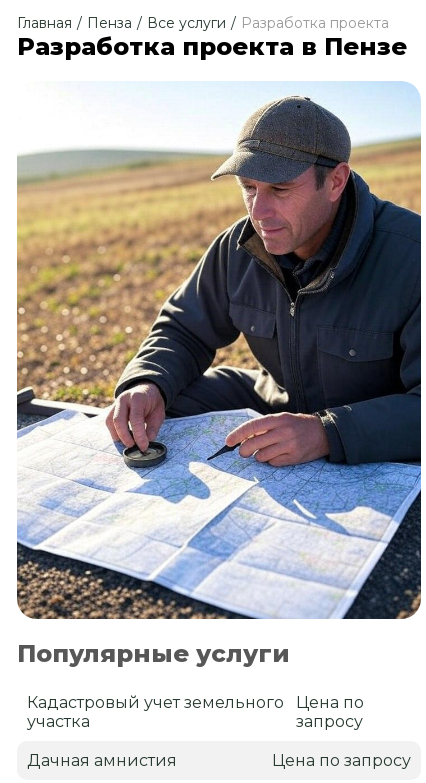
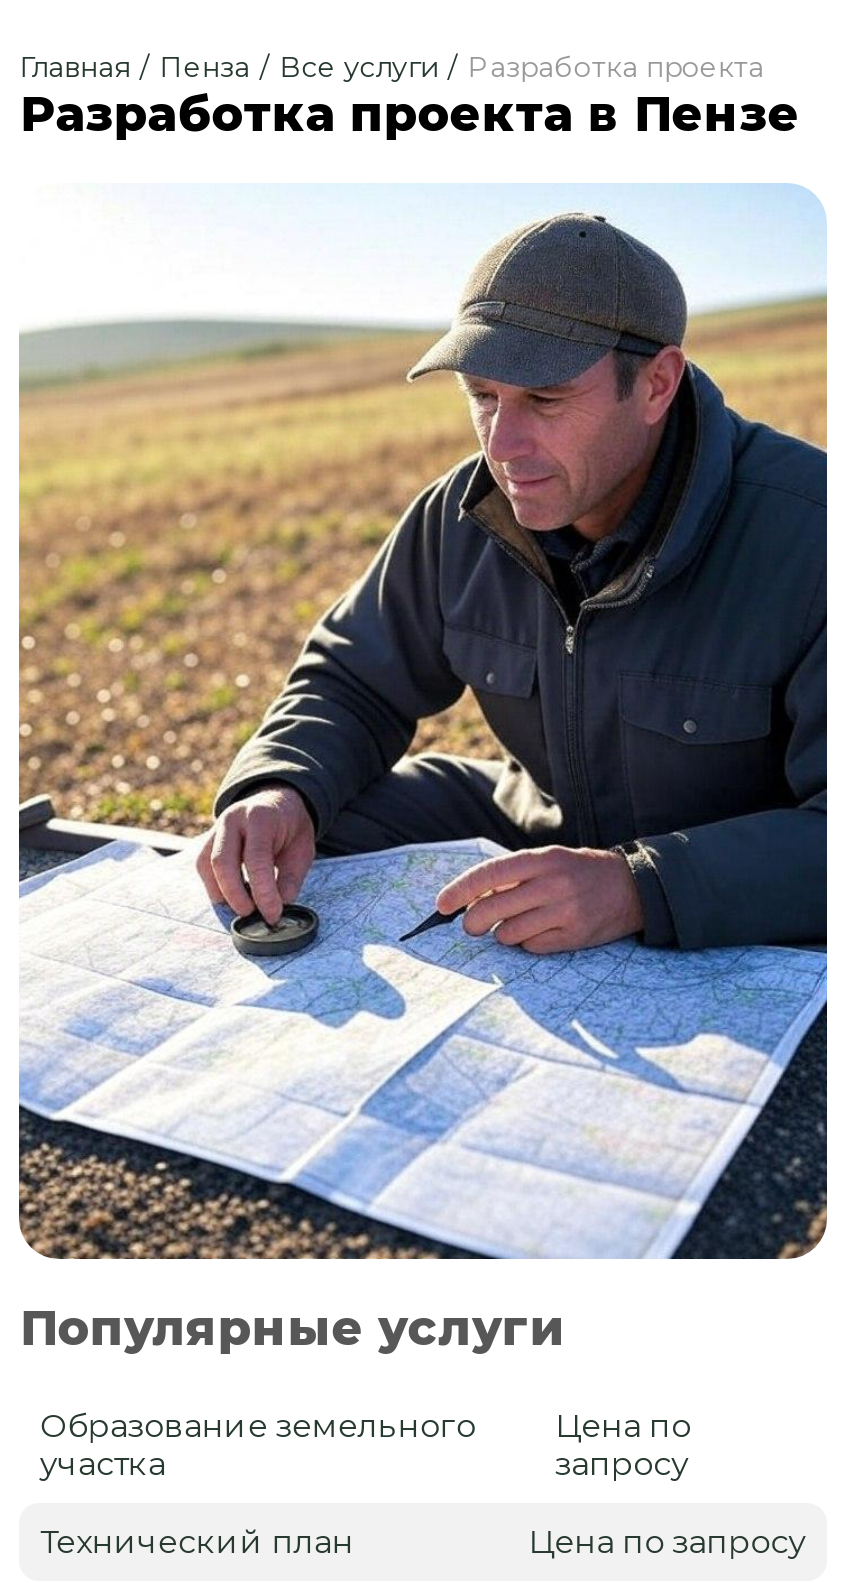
- Кадастровый учет земельного
+ Образование земельного

- Дачная амнистия
+ Технический план
